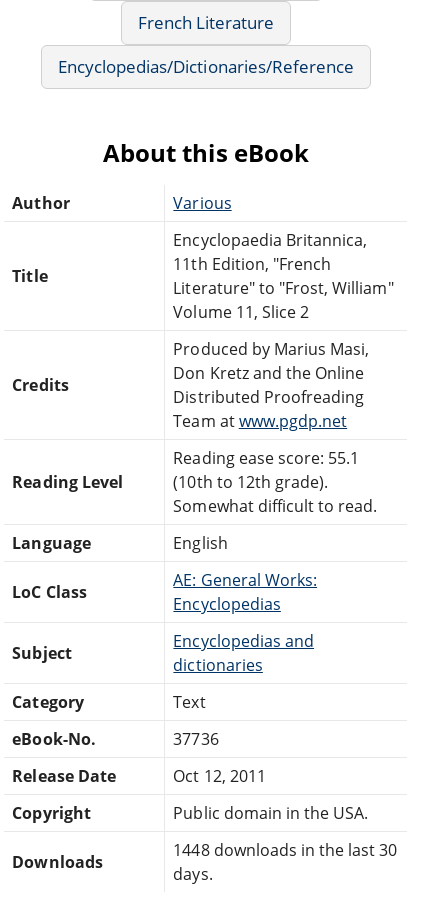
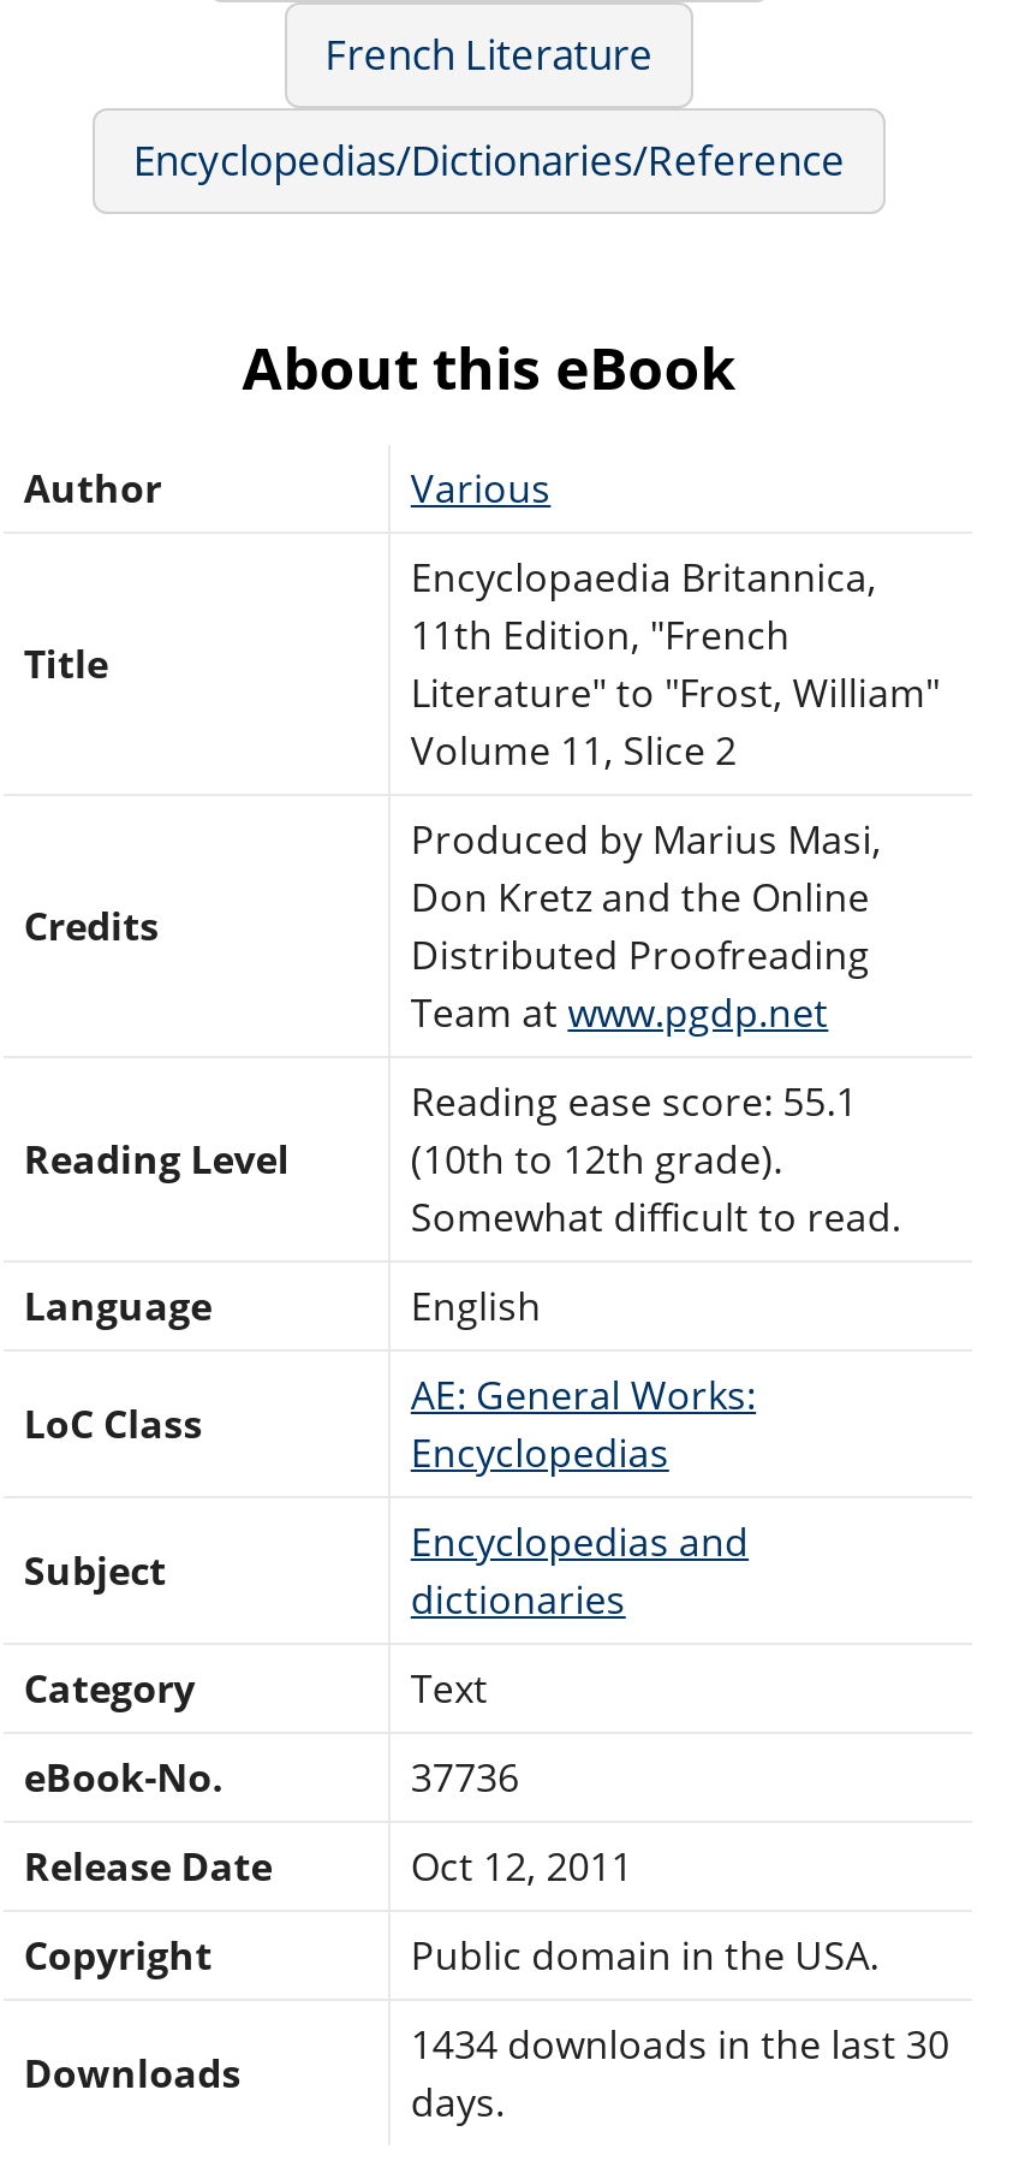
- 1448 downloads in the last 30
+ 1434 downloads in the last 30
